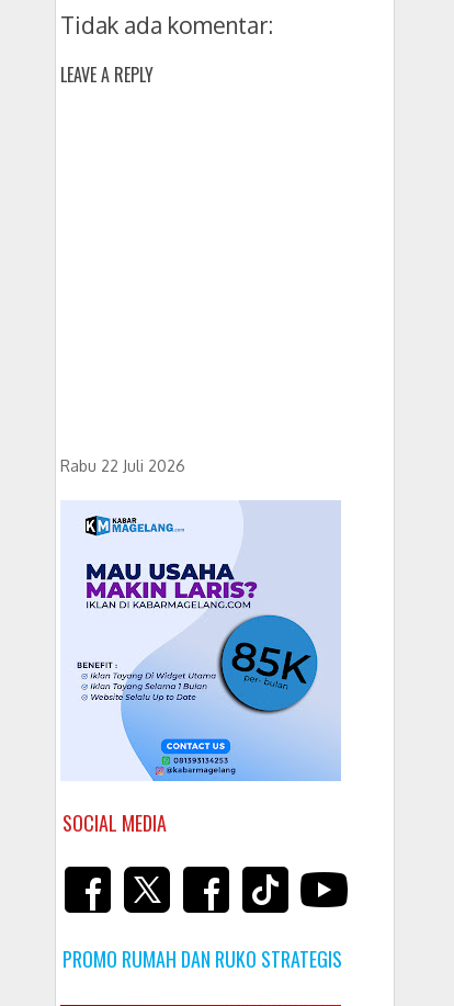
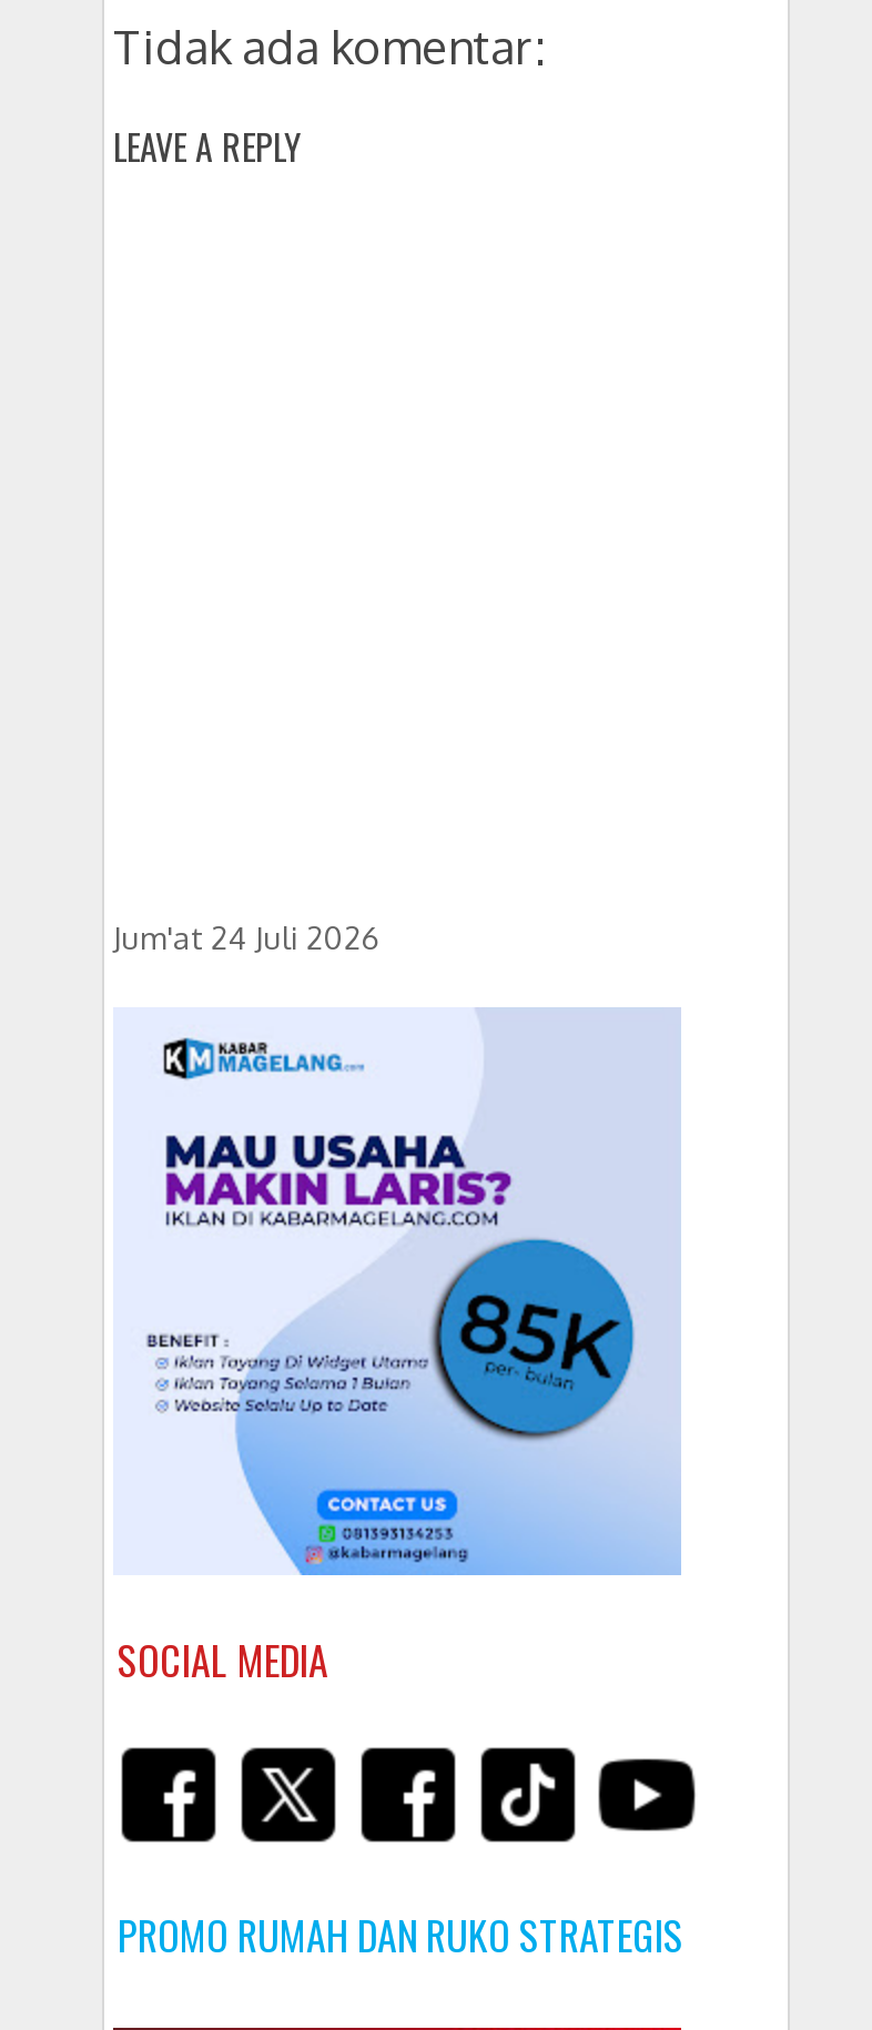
- Rabu 22 Juli 2026
+ Jum'at 24 Juli 2026
